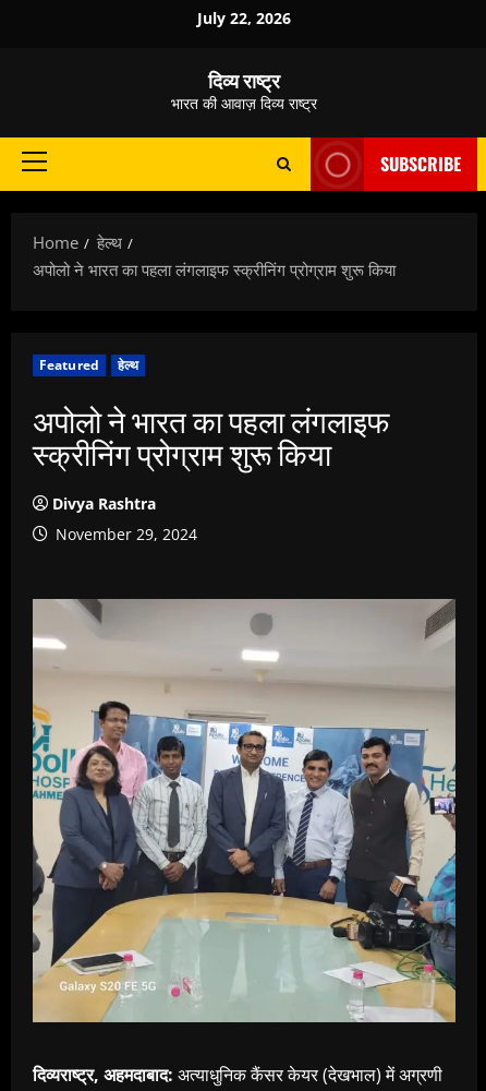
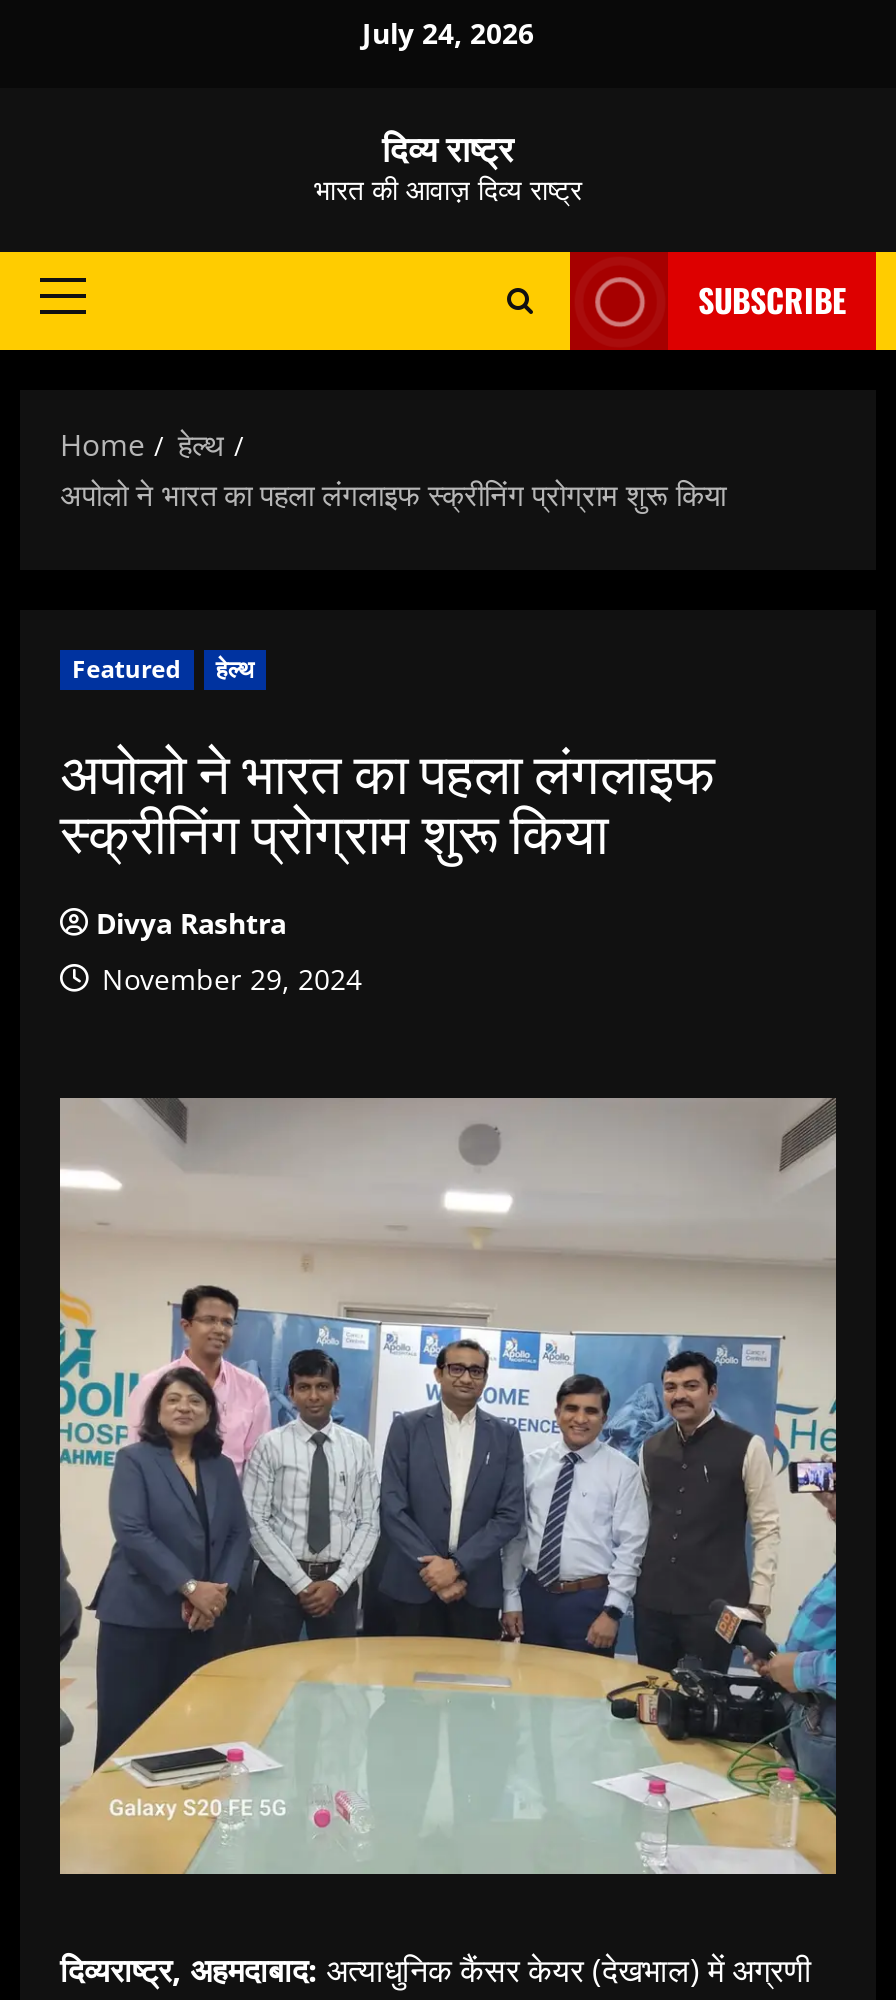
- July 22, 2026
+ July 24, 2026
